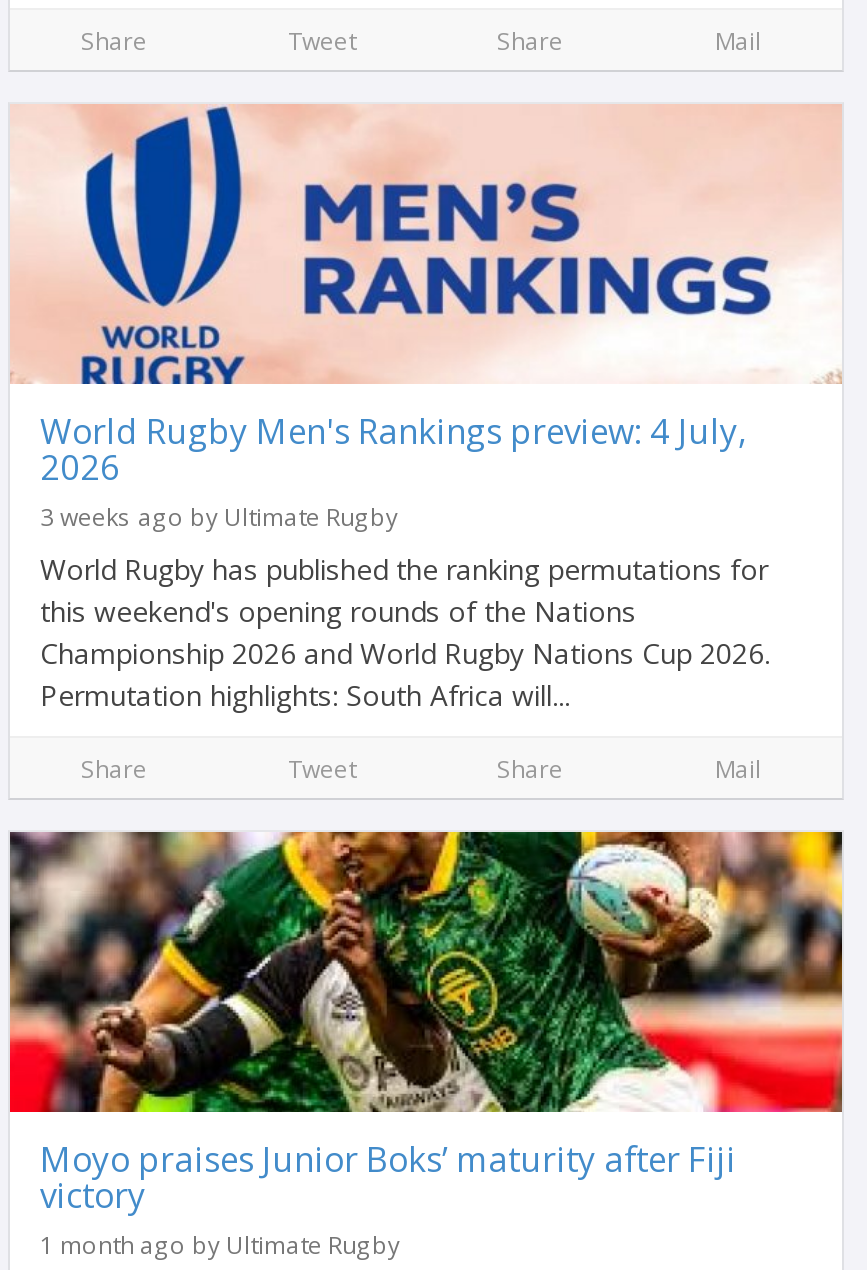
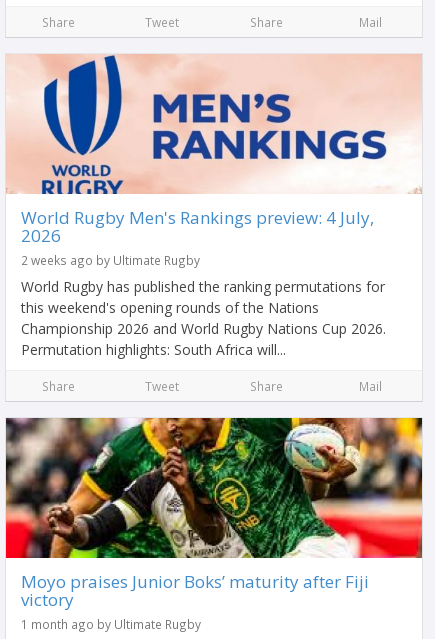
- 3 weeks ago by Ultimate Rugby
+ 2 weeks ago by Ultimate Rugby
